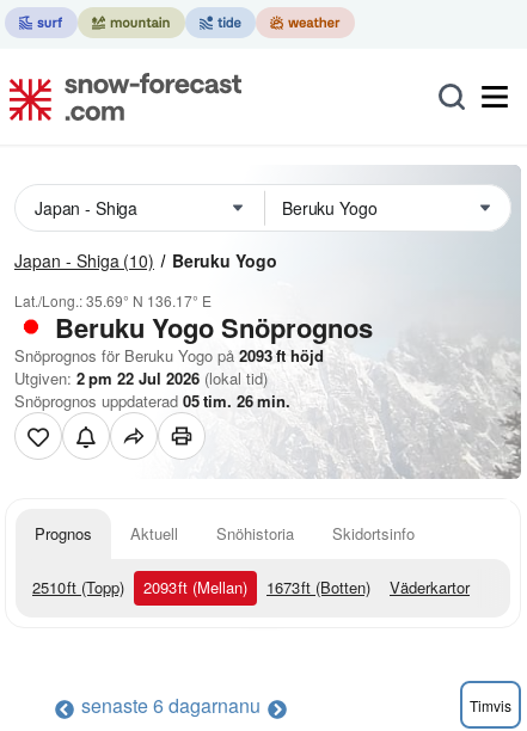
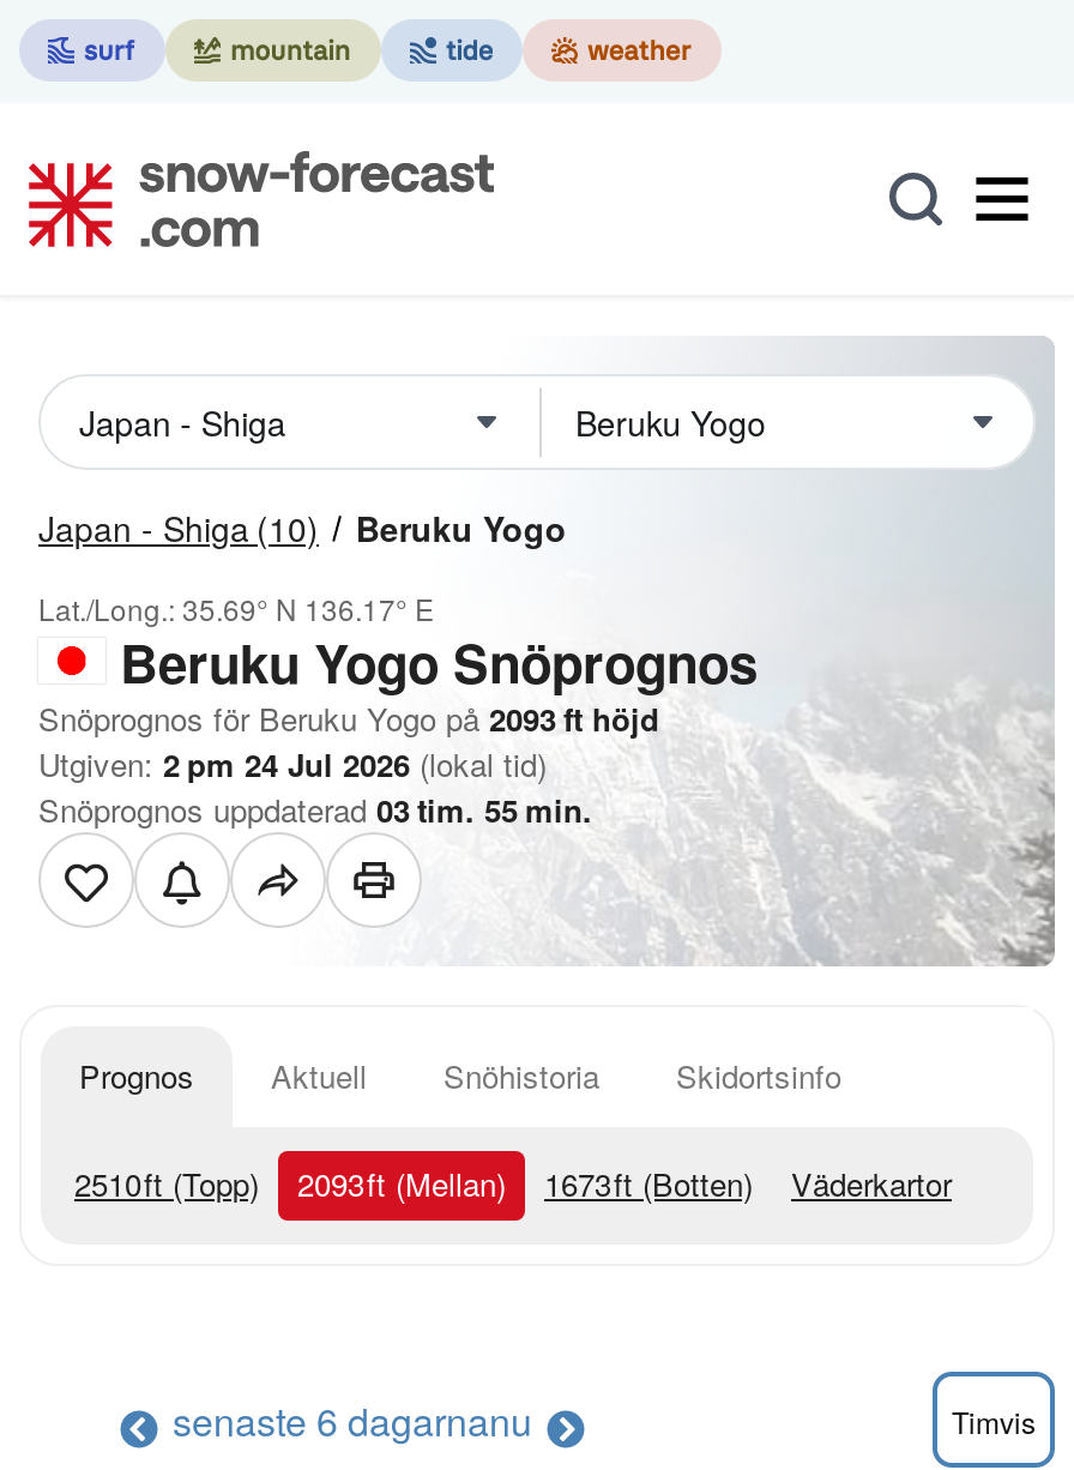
- Utgiven: 2 pm 22 Jul 2026 (lokal tid)
+ Utgiven: 2 pm 24 Jul 2026 (lokal tid)

- Snöprognos uppdaterad 05 tim. 26 min.
+ Snöprognos uppdaterad 03 tim. 55 min.
